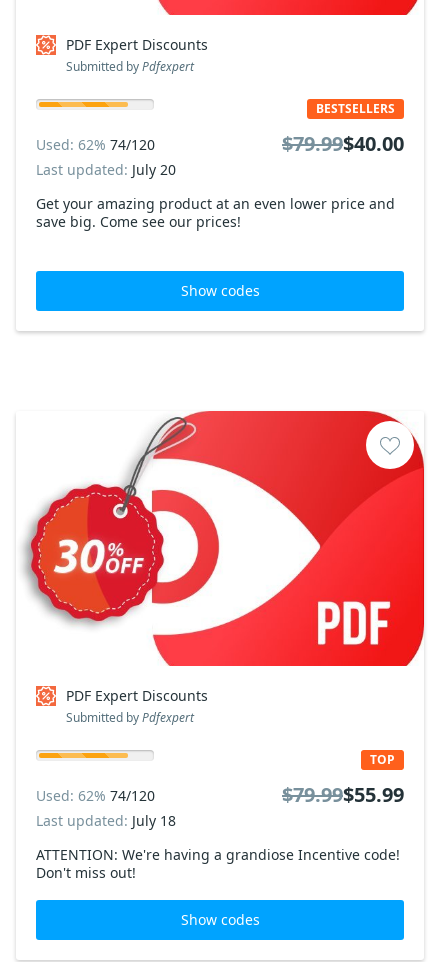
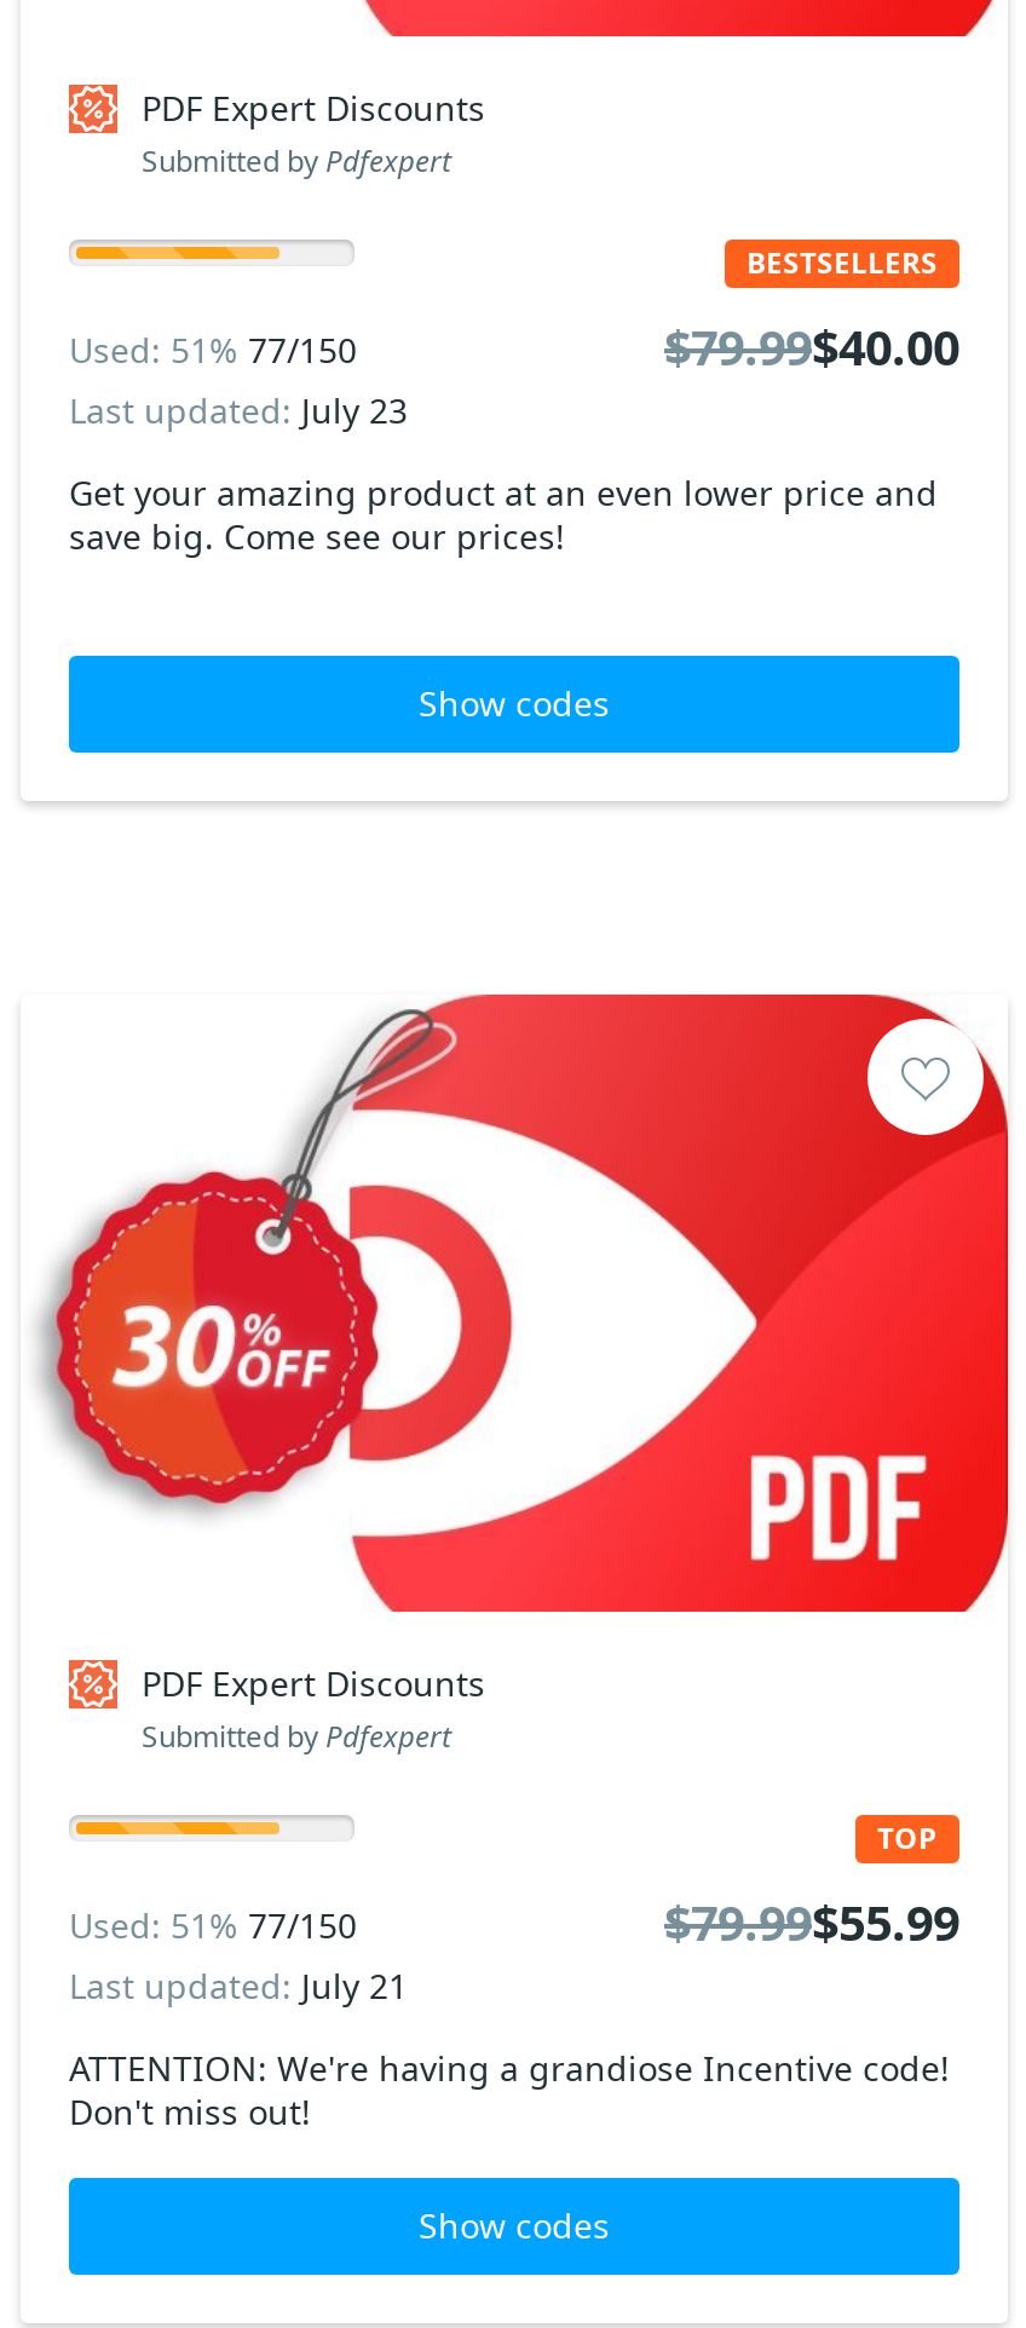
- Used: 62% 74/120
+ Used: 51% 77/150

- Last updated: July 20
+ Last updated: July 23

- Used: 62% 74/120
+ Used: 51% 77/150

- Last updated: July 18
+ Last updated: July 21
